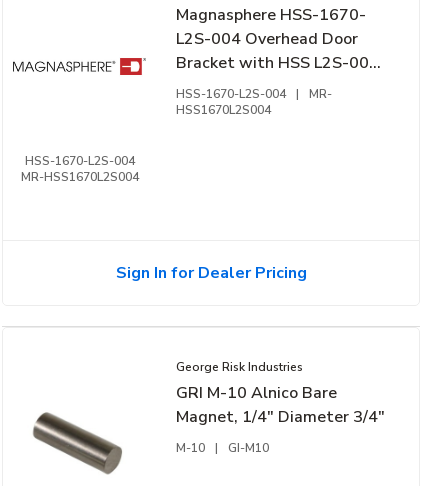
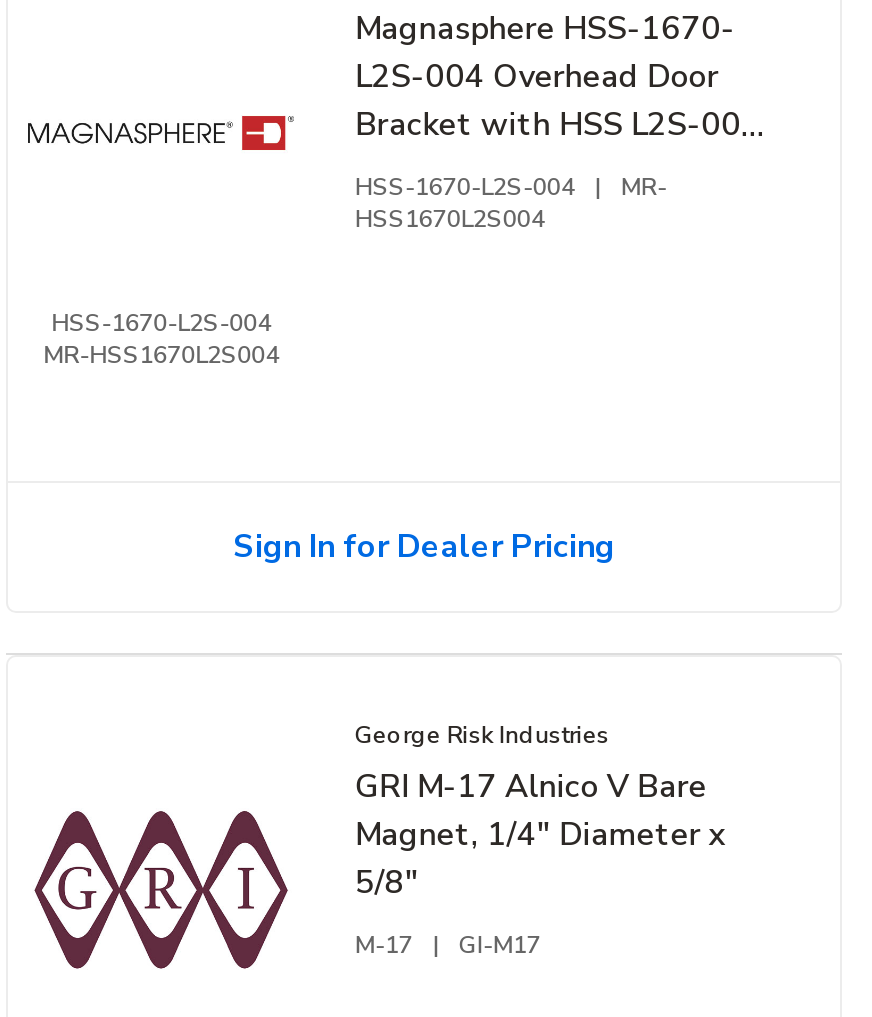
- [image]
- GRI M-10 Alnico Bare
- Magnet, 1/4" Diameter 3/4"
+ [image]
+ GRI M-17 Alnico V Bare
+ Magnet, 1/4" Diameter x
+ 5/8"

- M-10
+ M-17

- GI-M10
+ GI-M17
